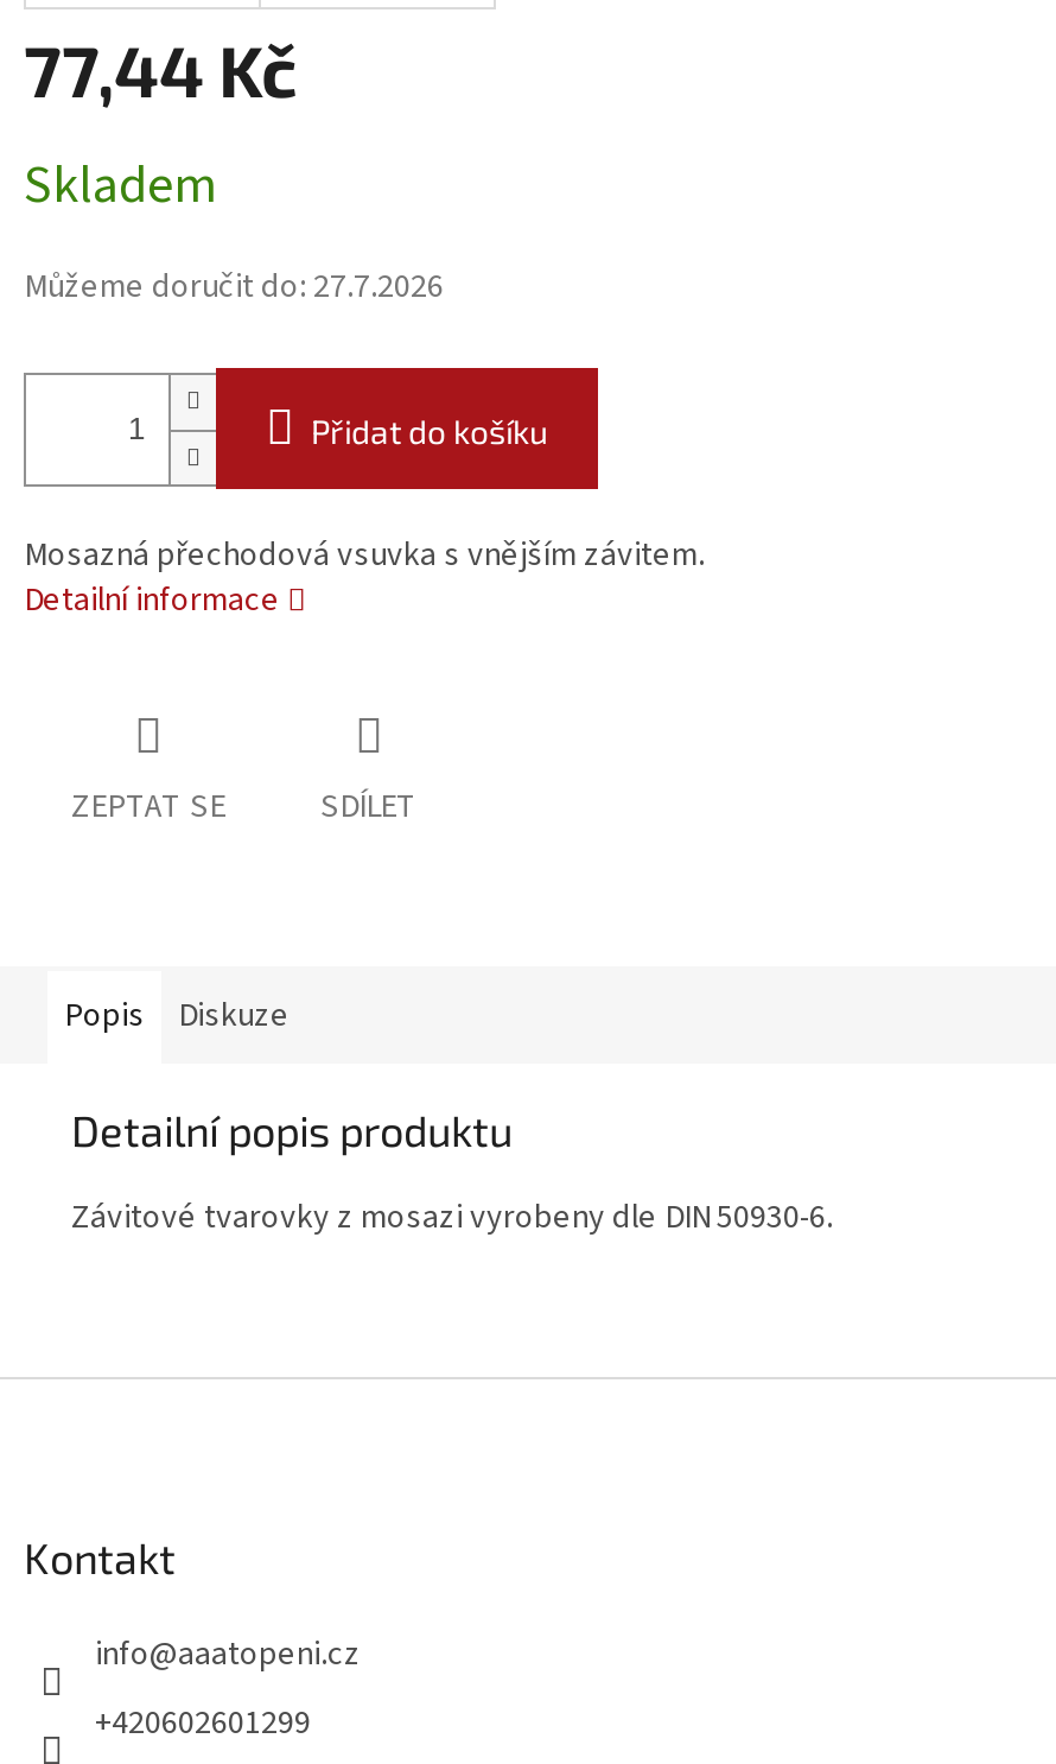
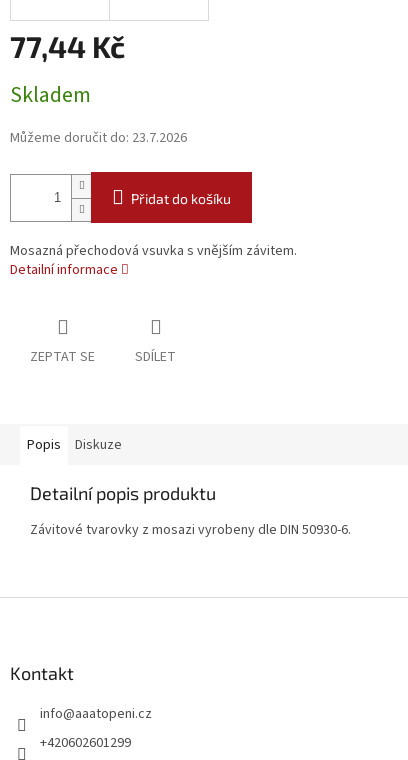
- Můžeme doručit do: 27.7.2026
+ Můžeme doručit do: 23.7.2026
